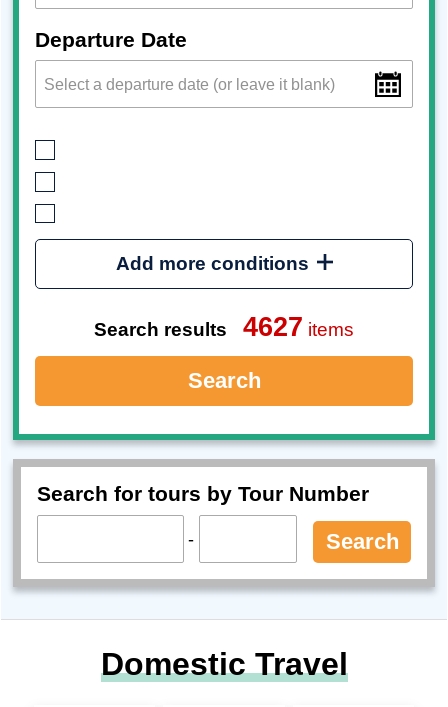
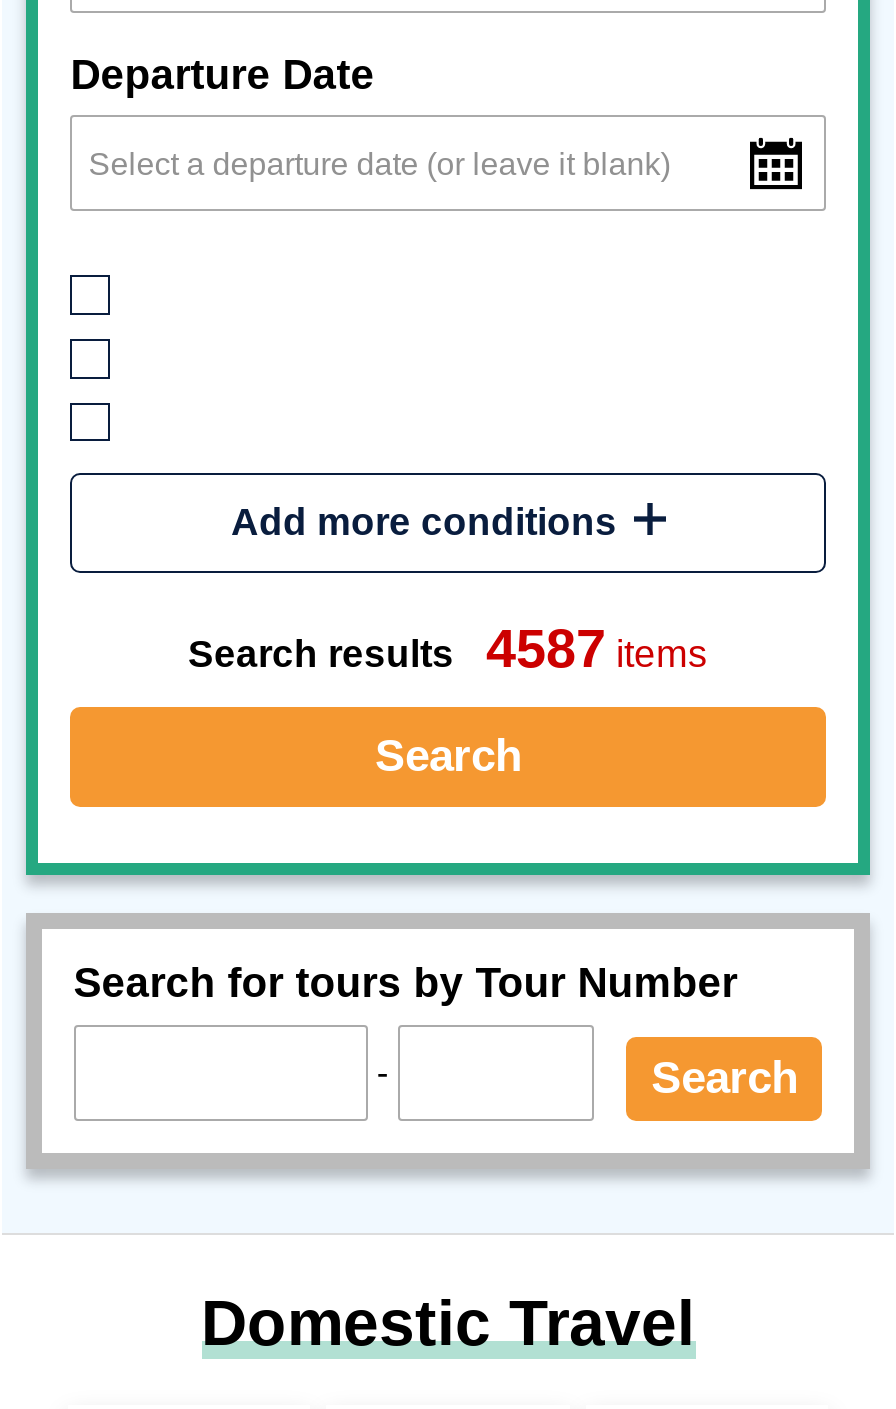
- Search results 4627 items
+ Search results 4587 items
